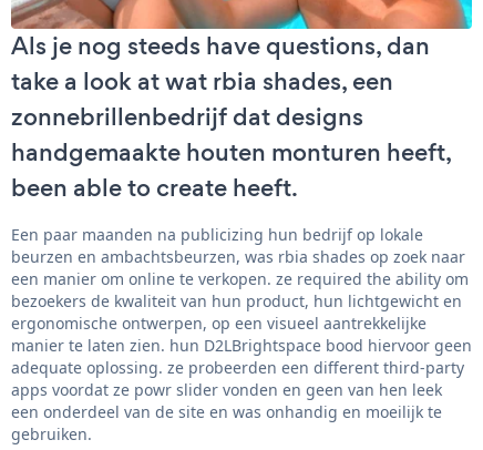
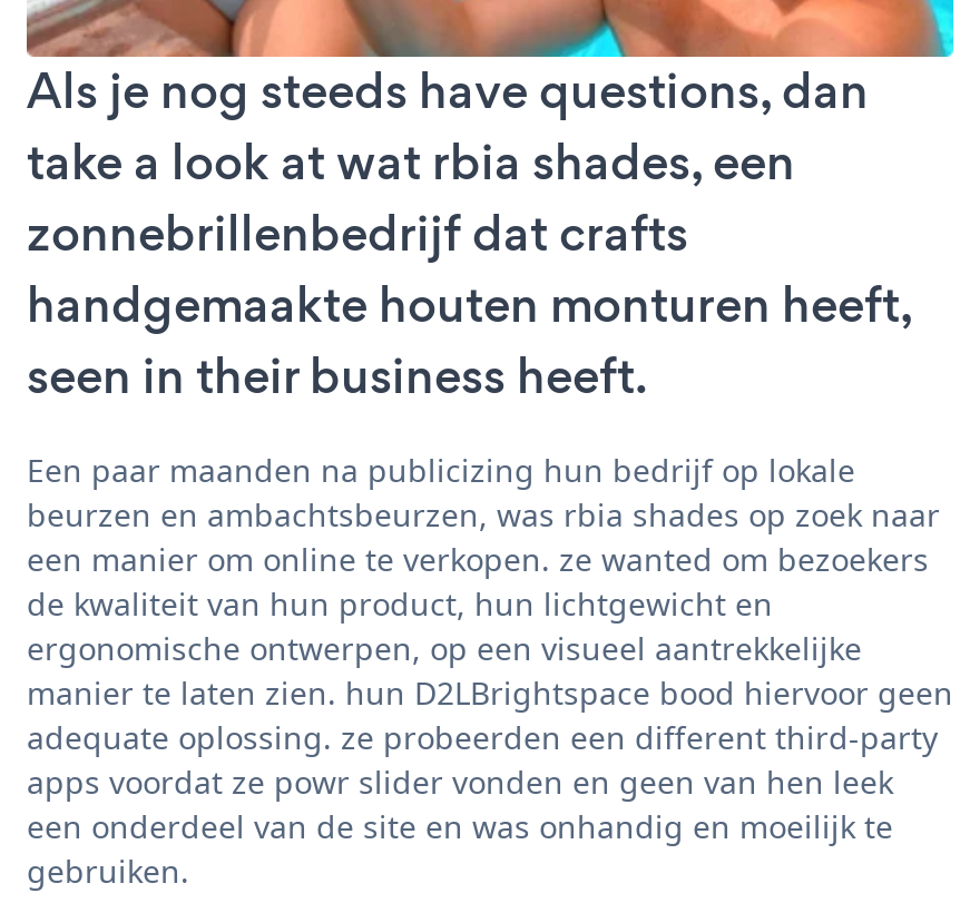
- zonnebrillenbedrijf dat designs
+ zonnebrillenbedrijf dat crafts

- been able to create heeft.
+ seen in their business heeft.

- een manier om online te verkopen. ze required the ability om
- bezoekers de kwaliteit van hun product, hun lichtgewicht en
+ een manier om online te verkopen. ze wanted om bezoekers
+ de kwaliteit van hun product, hun lichtgewicht en
